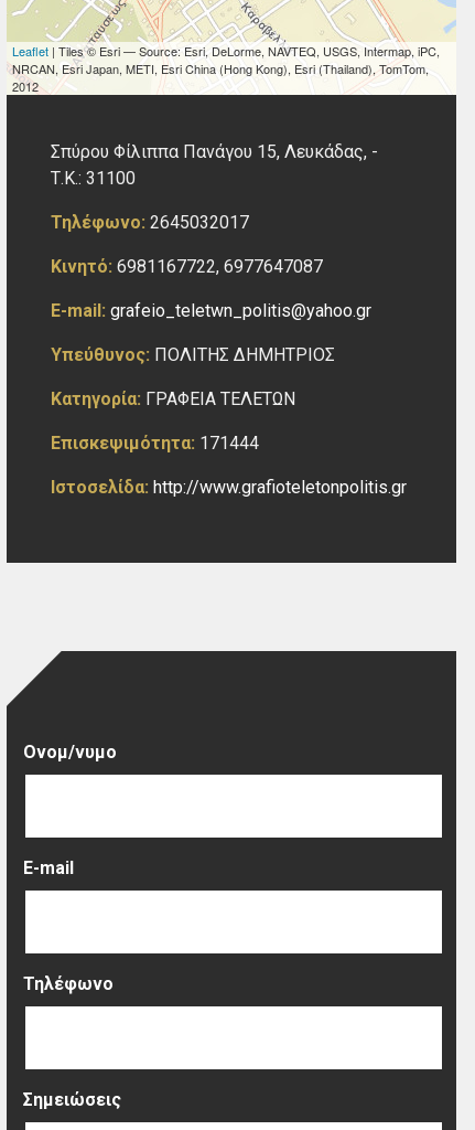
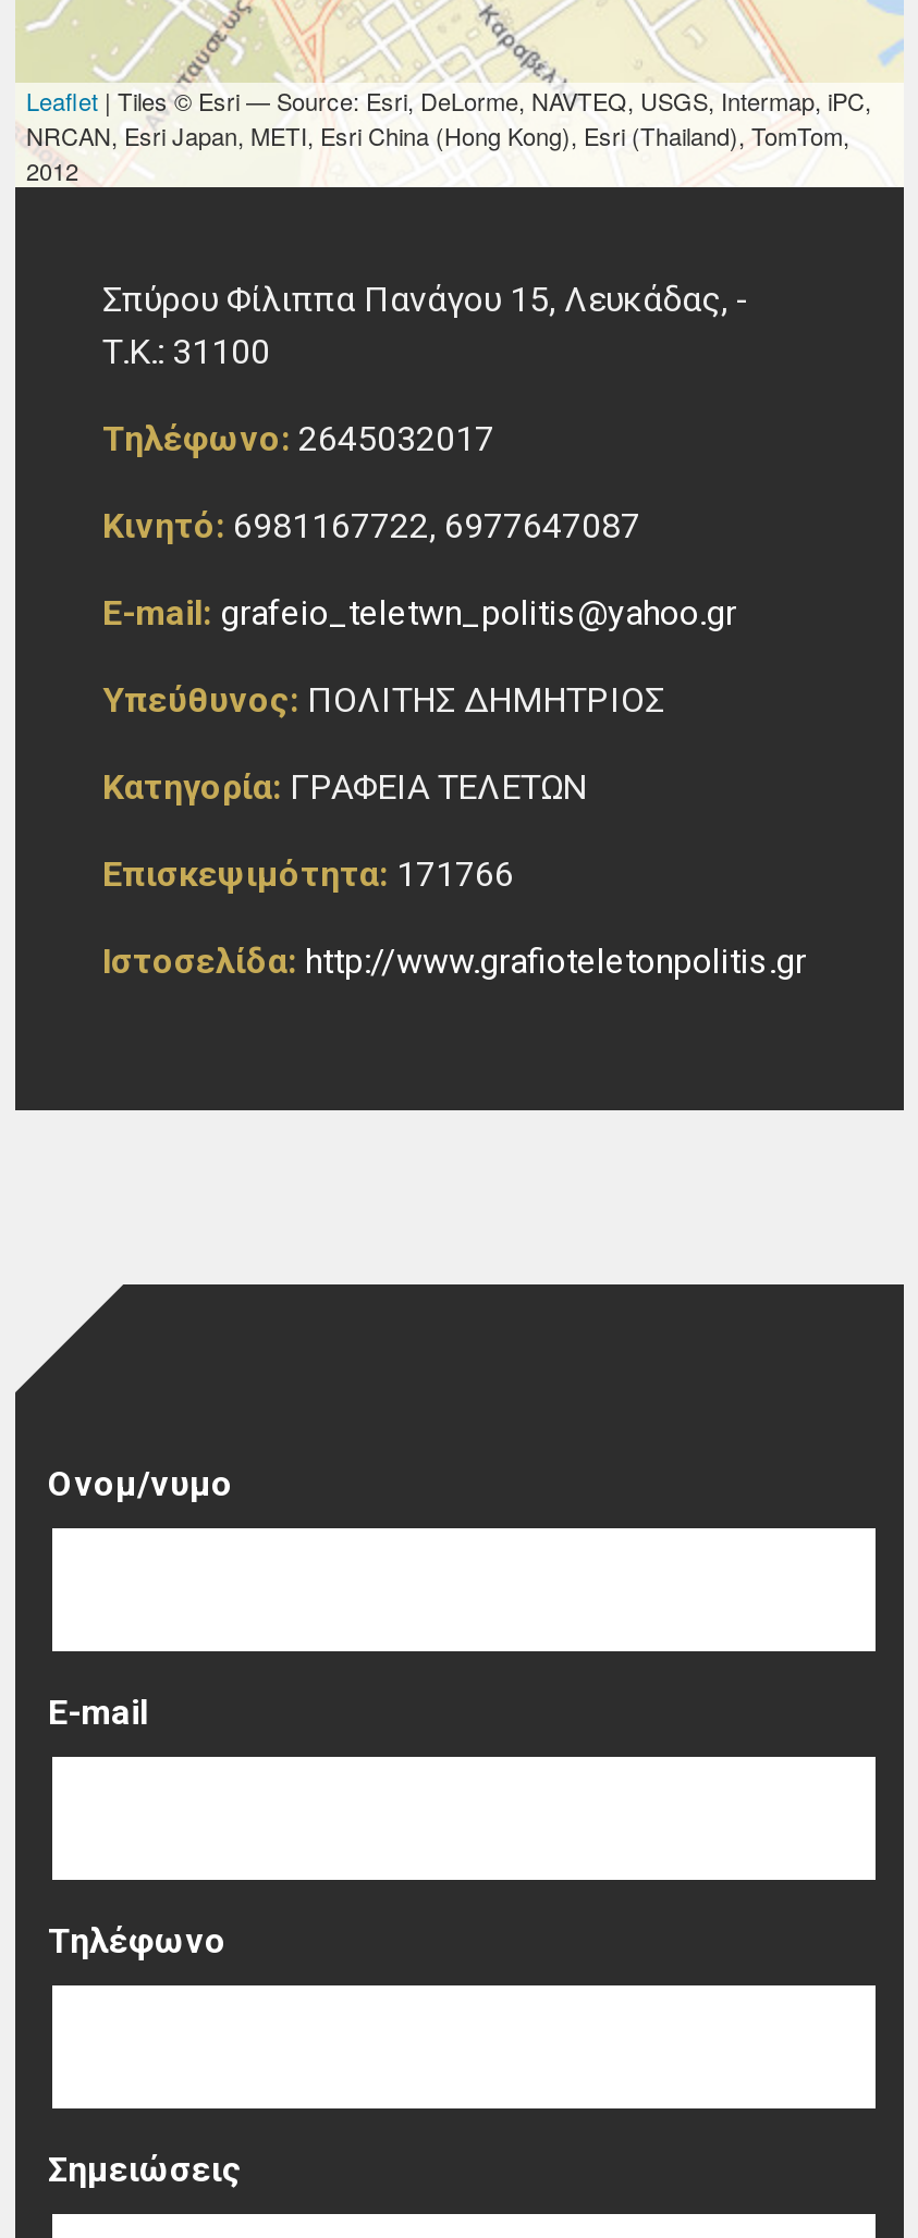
- Επισκεψιμότητα: 171444
+ Επισκεψιμότητα: 171766
